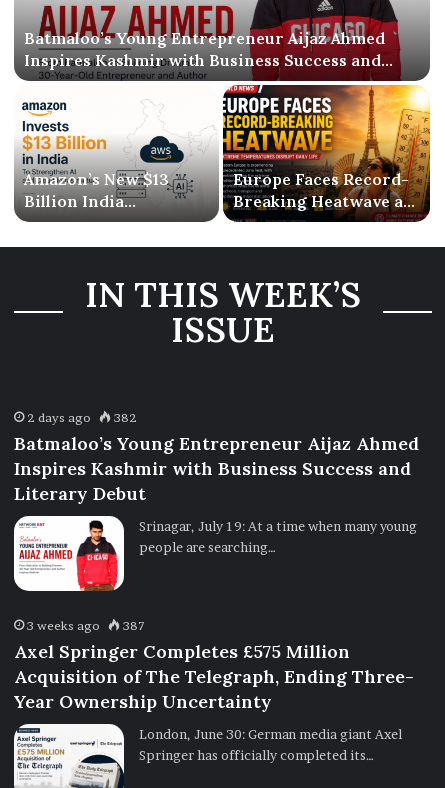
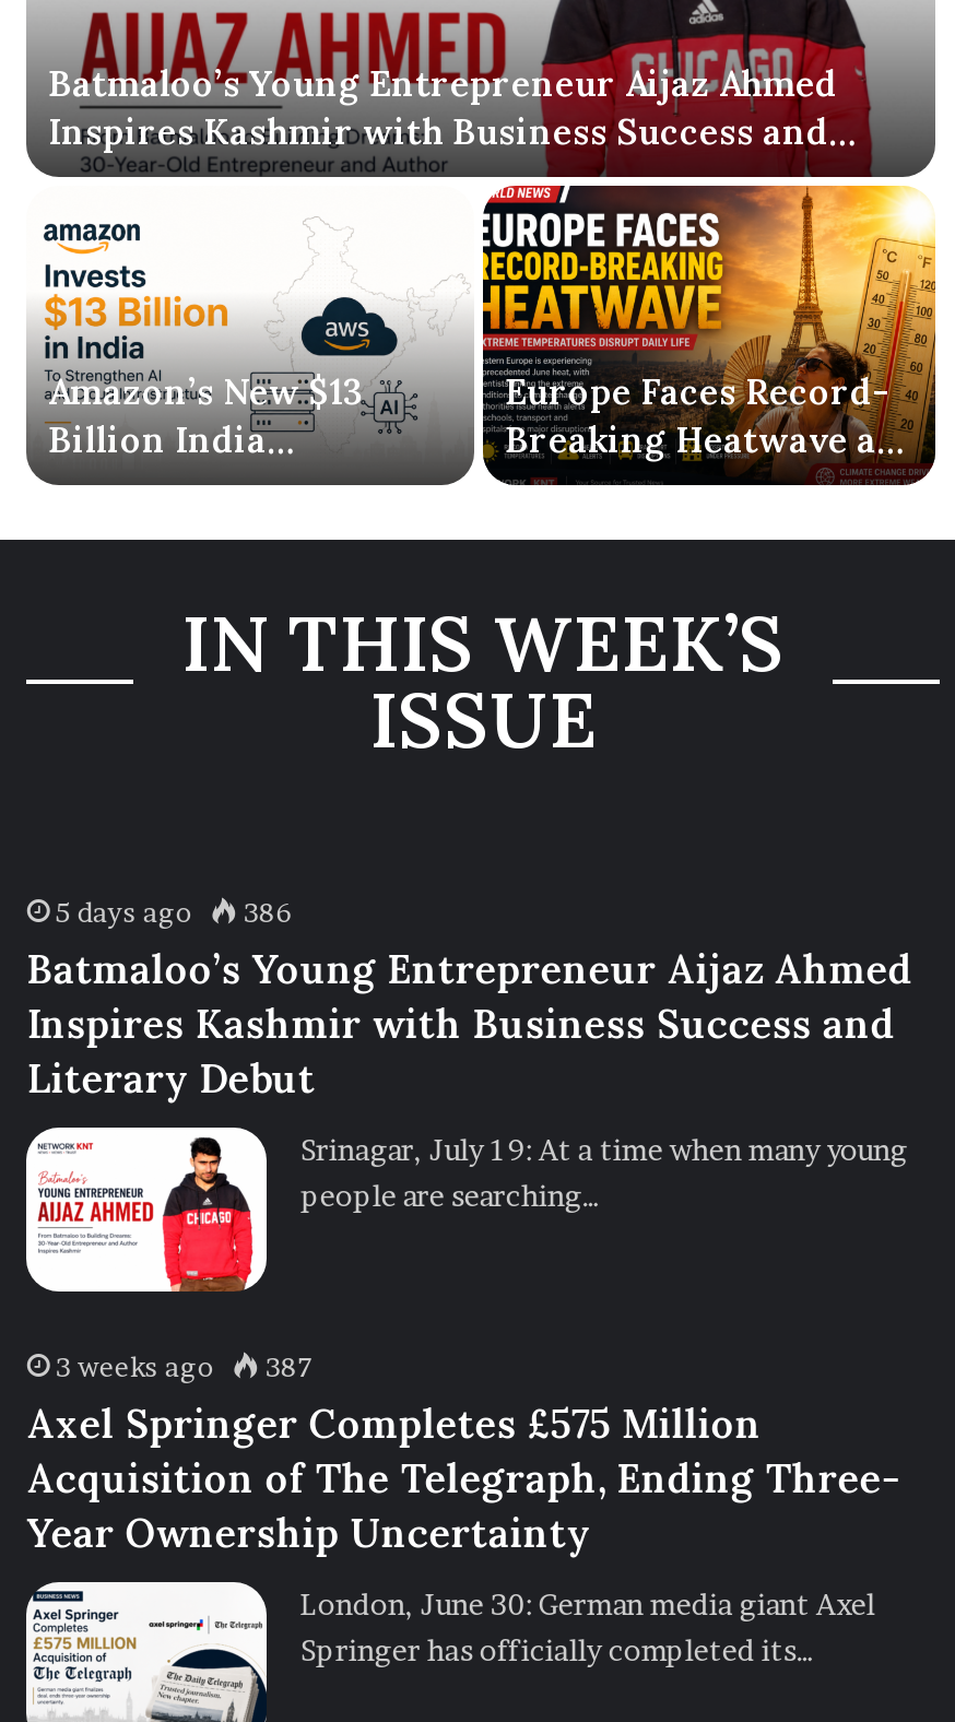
- 2 days ago
+ 5 days ago

- 382
+ 386
